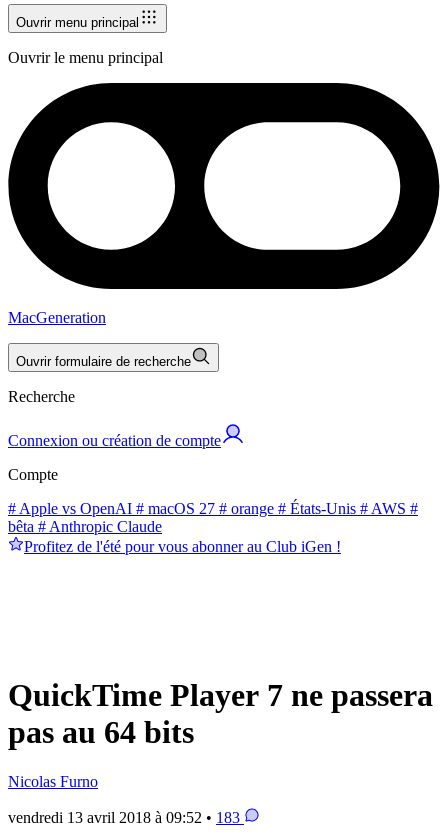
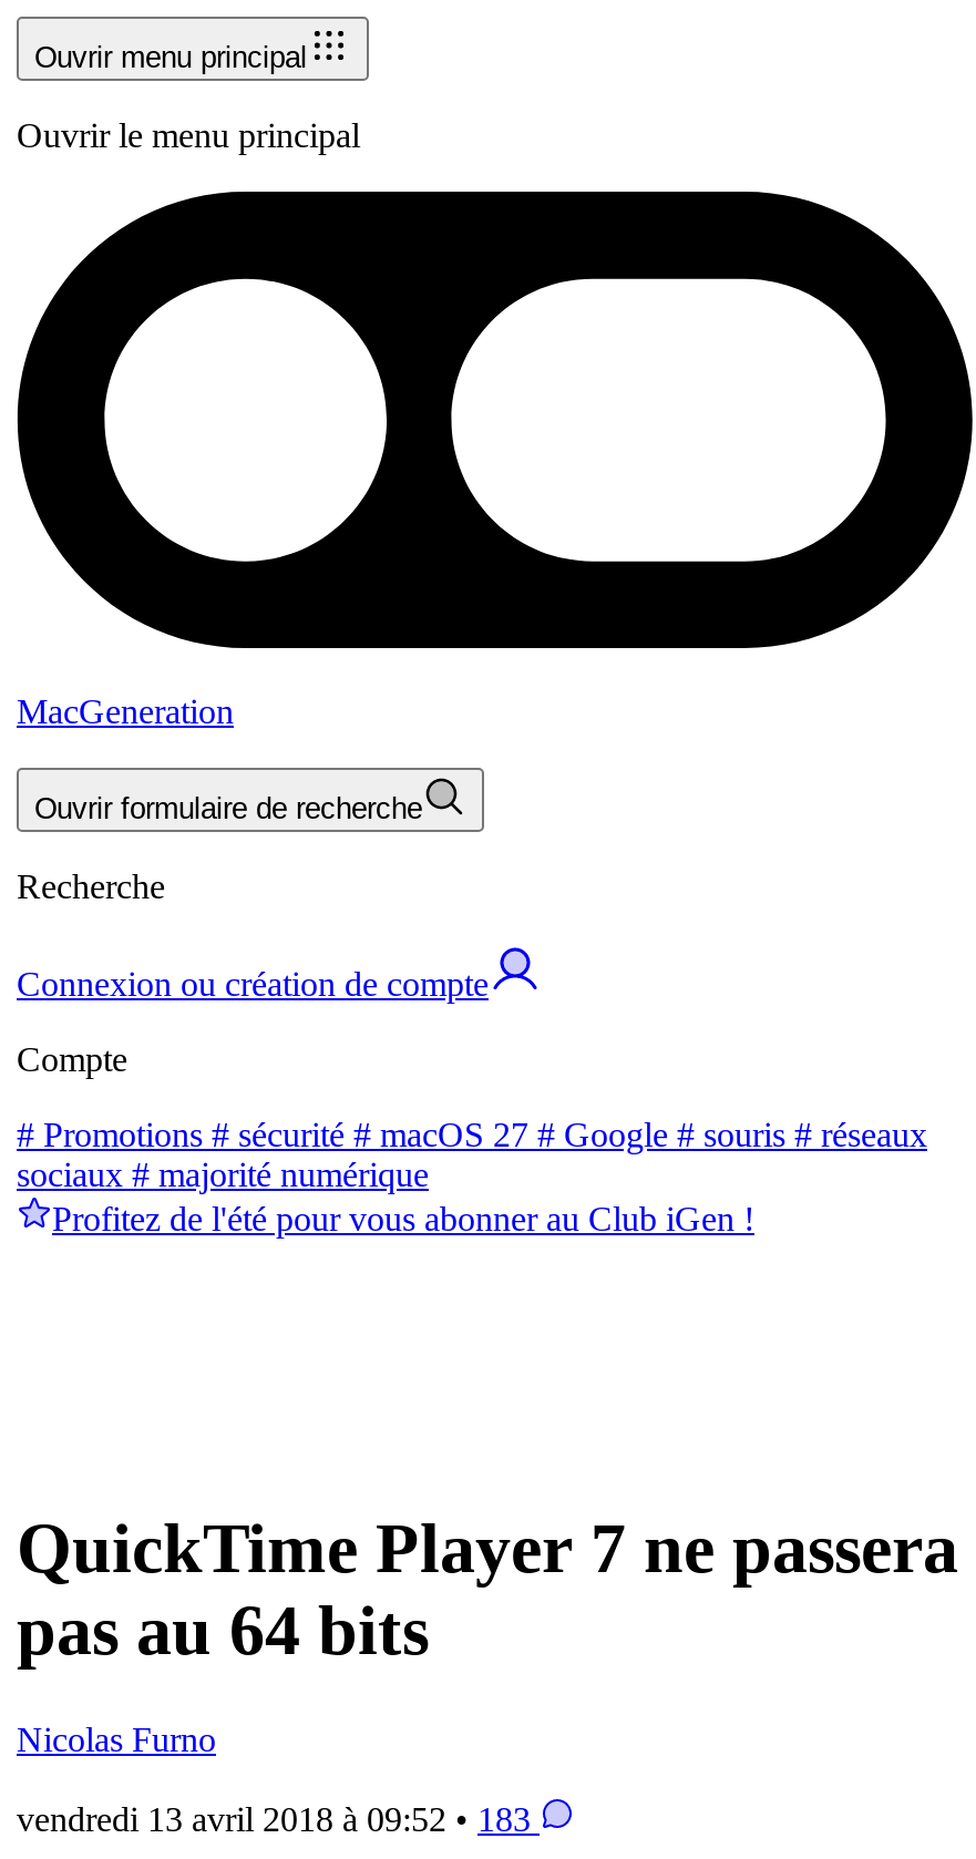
- # Apple vs OpenAI # macOS 27 # orange # États-Unis # AWS #
- bêta # Anthropic Claude
+ # Promotions # sécurité # macOS 27 # Google # souris # réseaux
+ sociaux # majorité numérique
